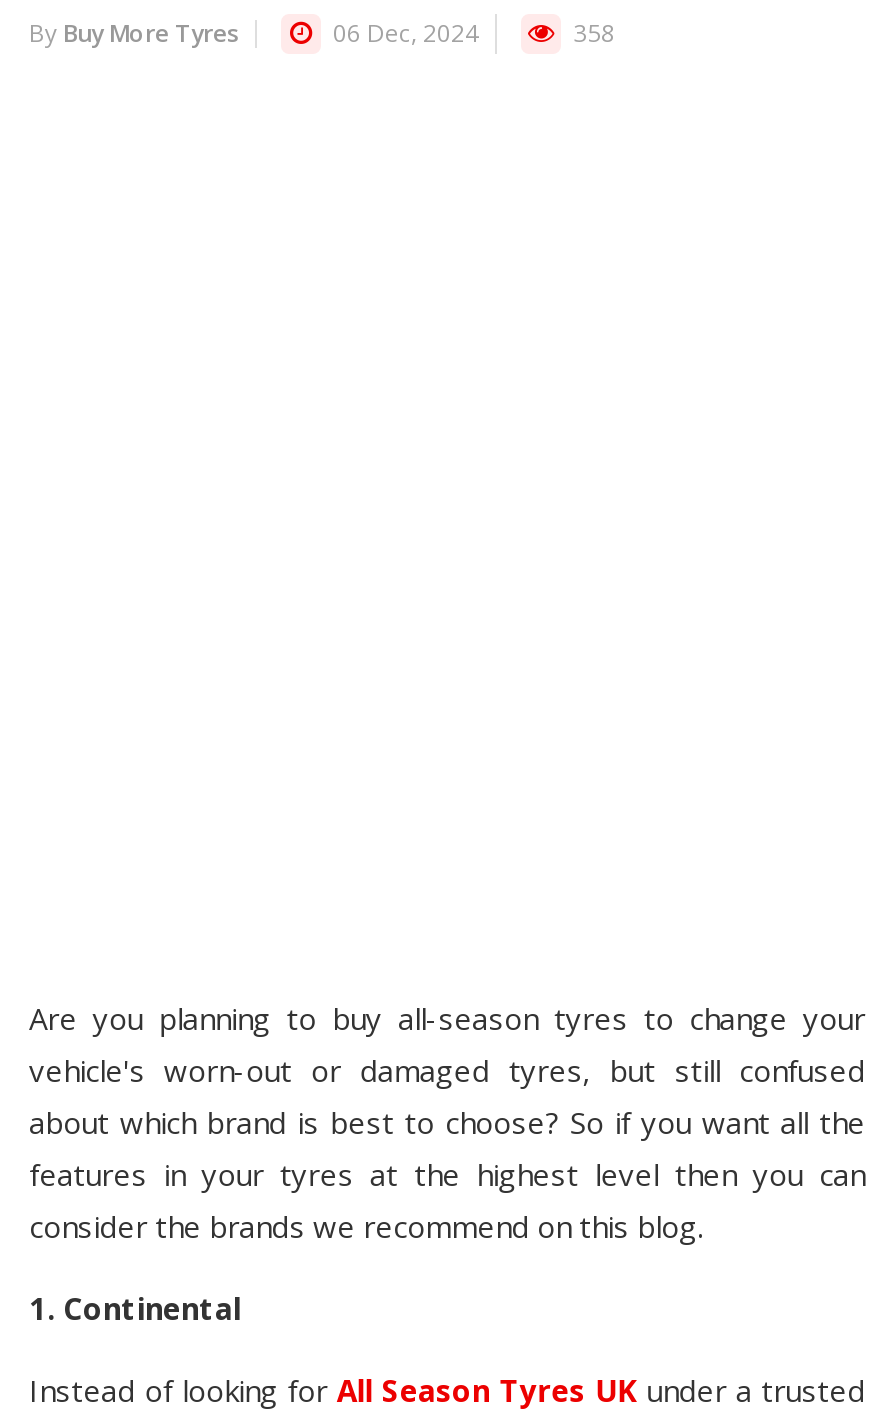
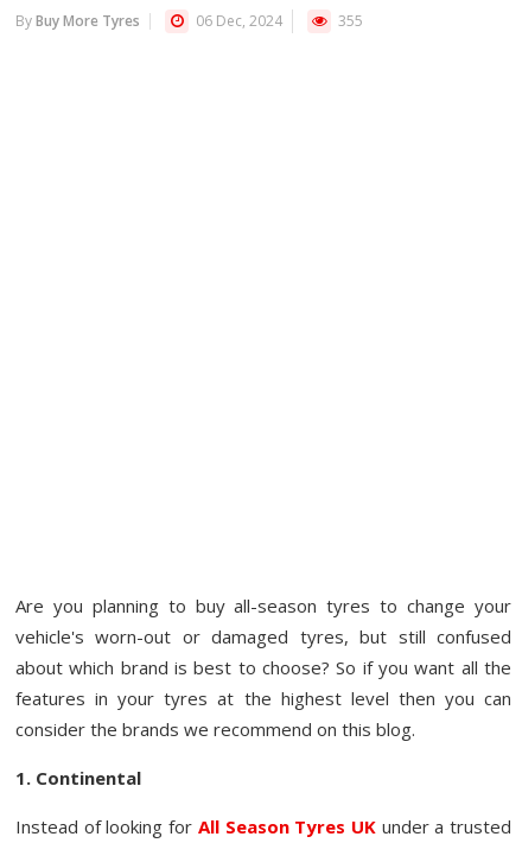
- 358
+ 355
